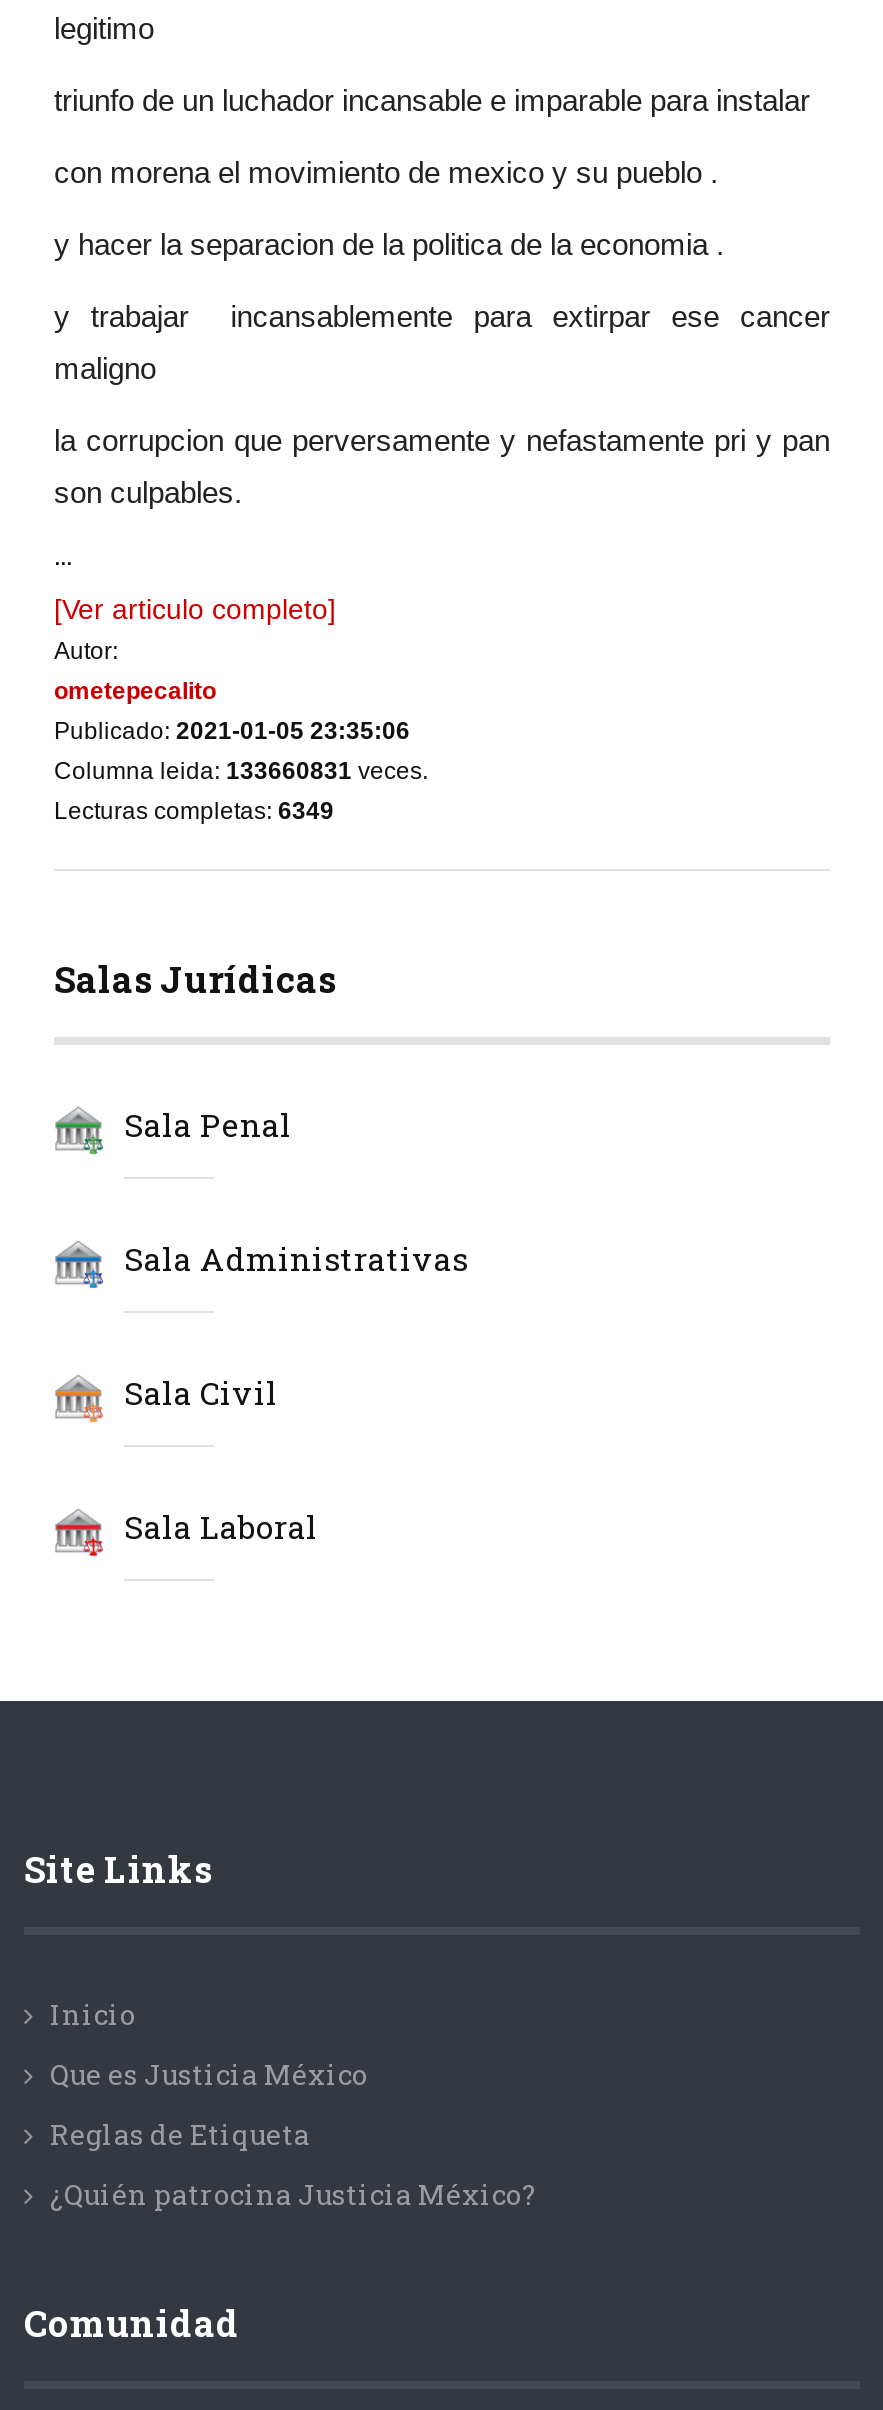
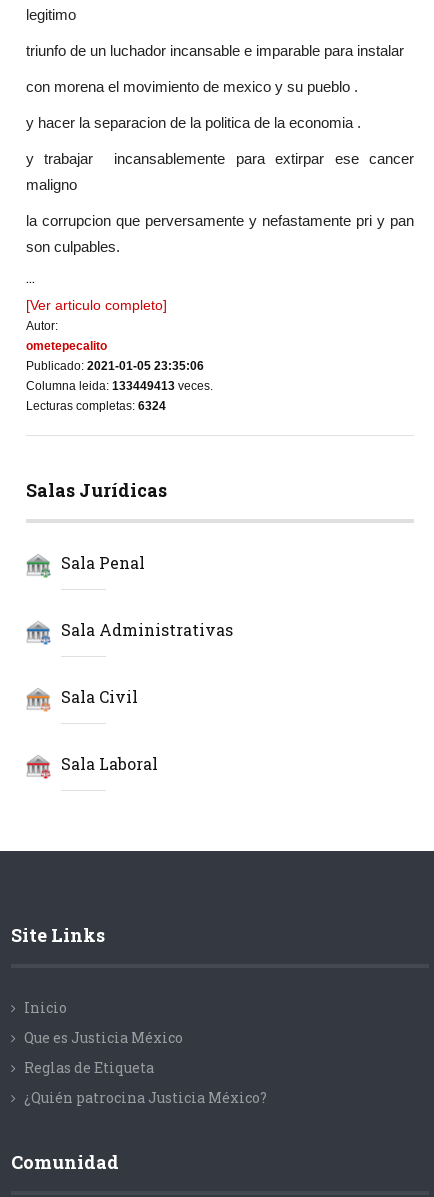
- Columna leida: 133660831 veces.
+ Columna leida: 133449413 veces.

- Lecturas completas: 6349
+ Lecturas completas: 6324
